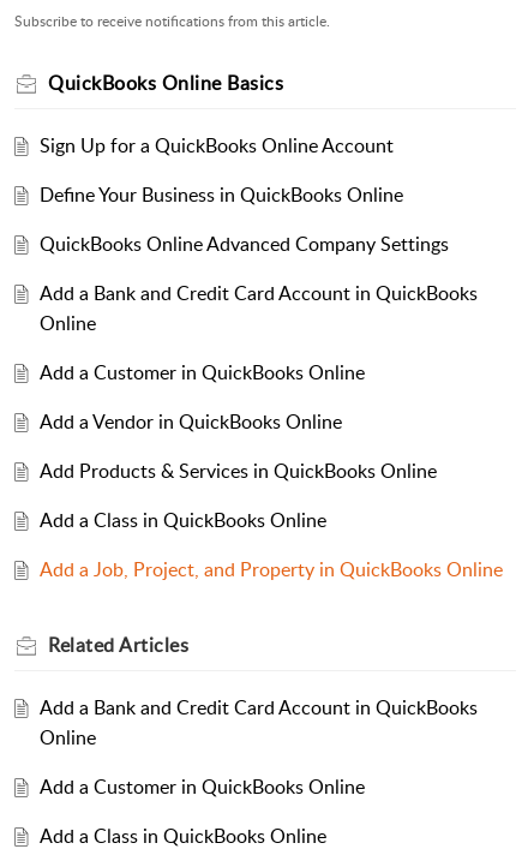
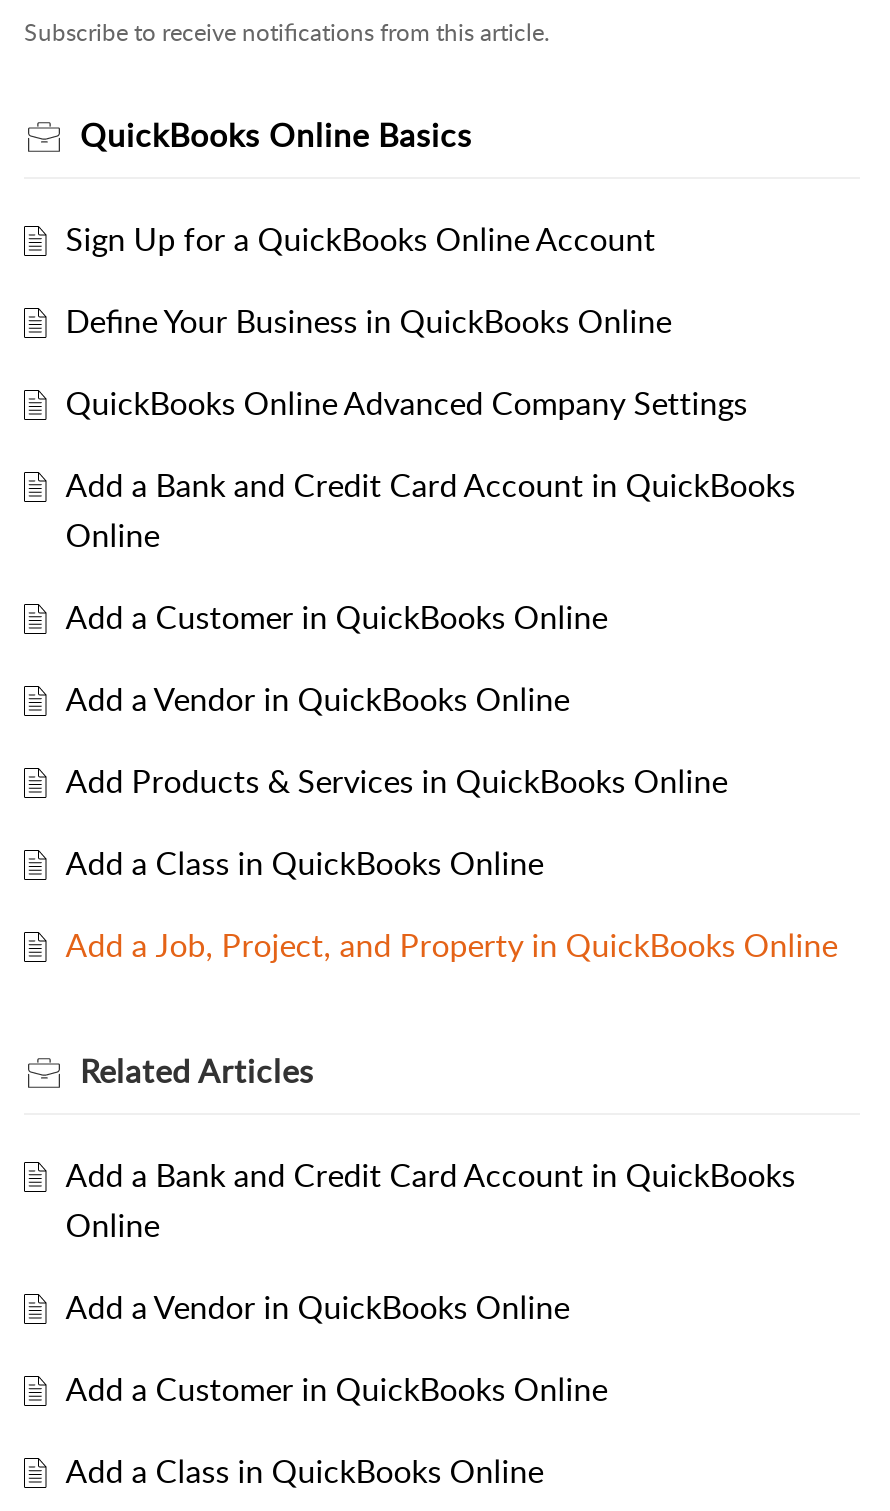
+ Add a Vendor in QuickBooks Online
